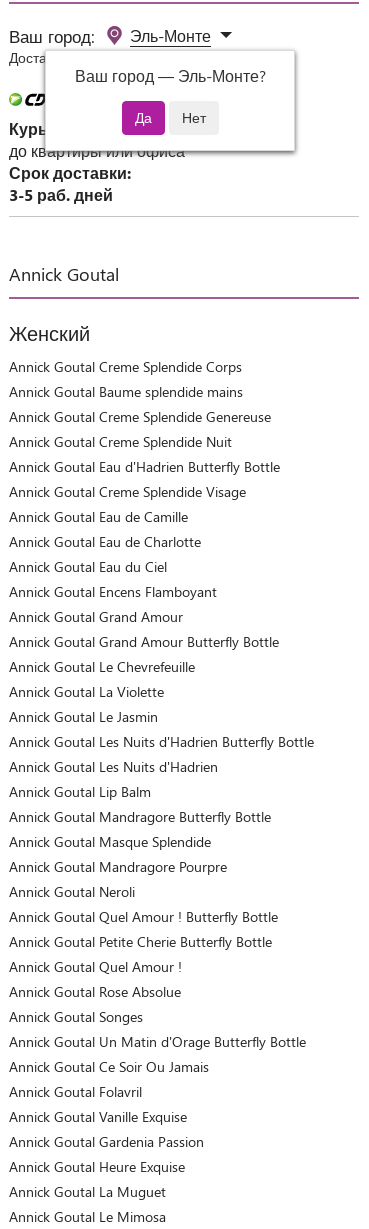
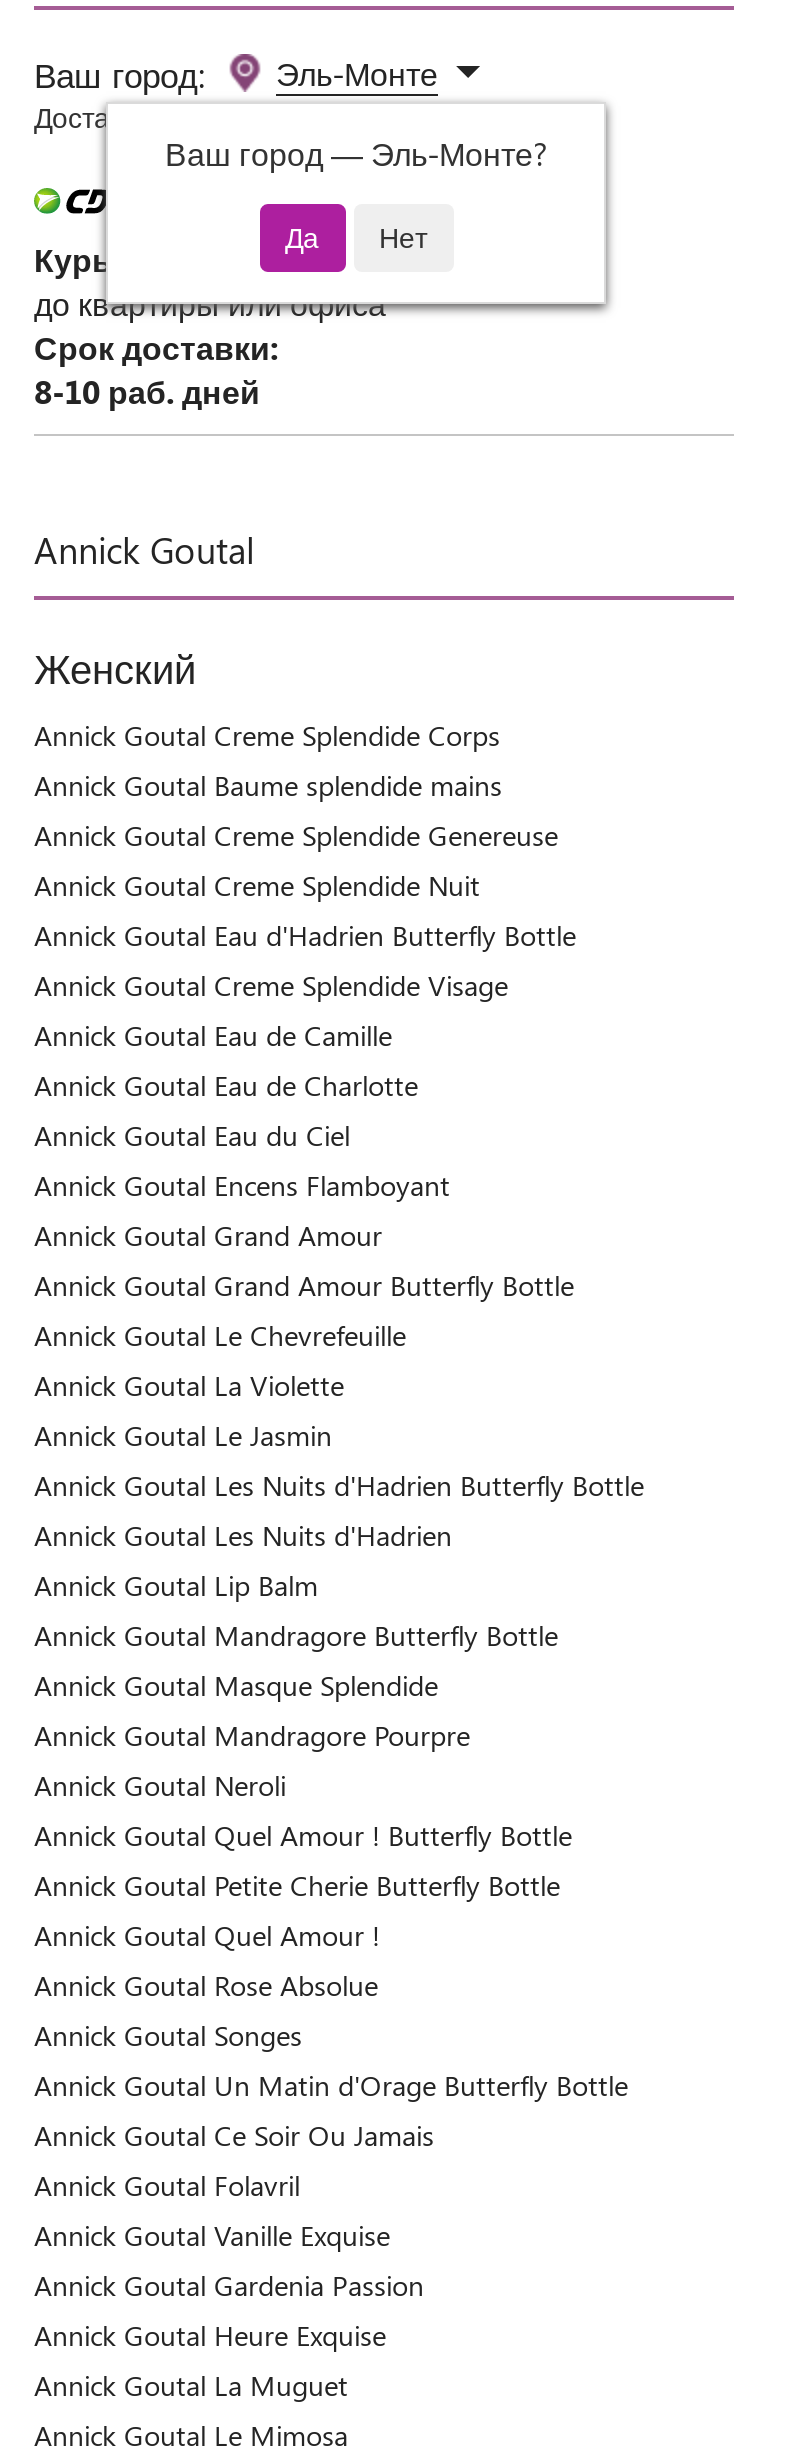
- 3-5 раб. дней
+ 8-10 раб. дней
